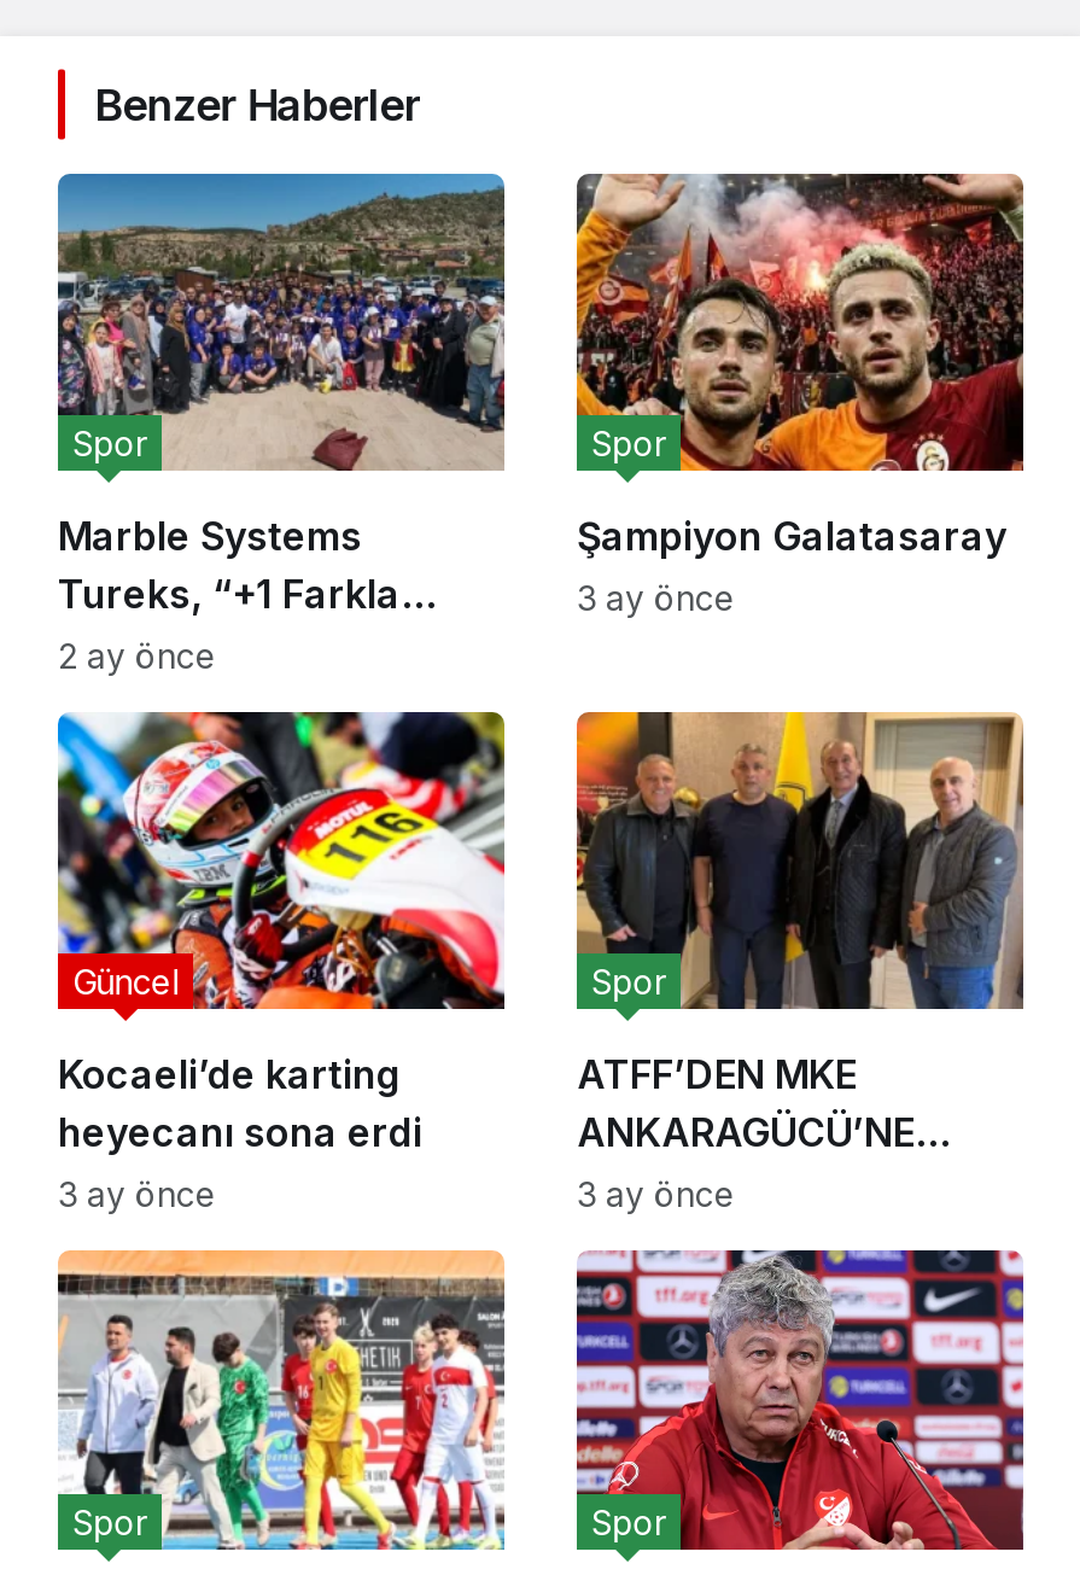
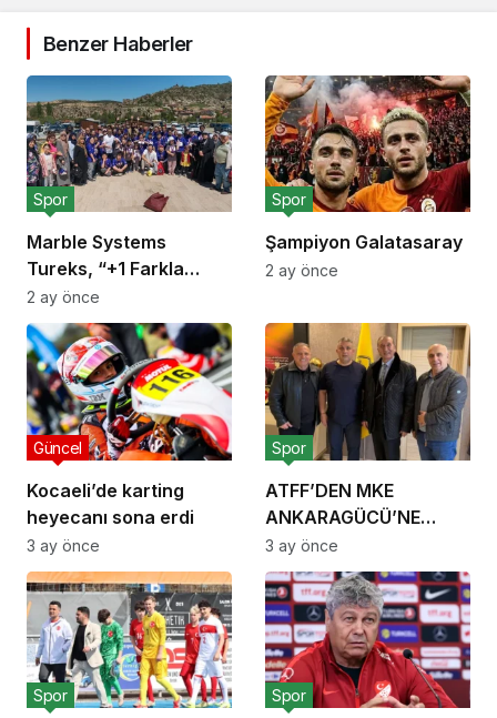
- 3 ay önce
+ 2 ay önce
